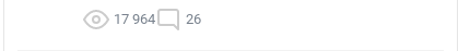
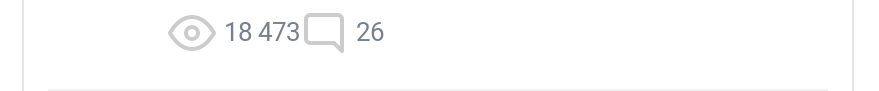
- 17 964 26
+ 18 473 26
